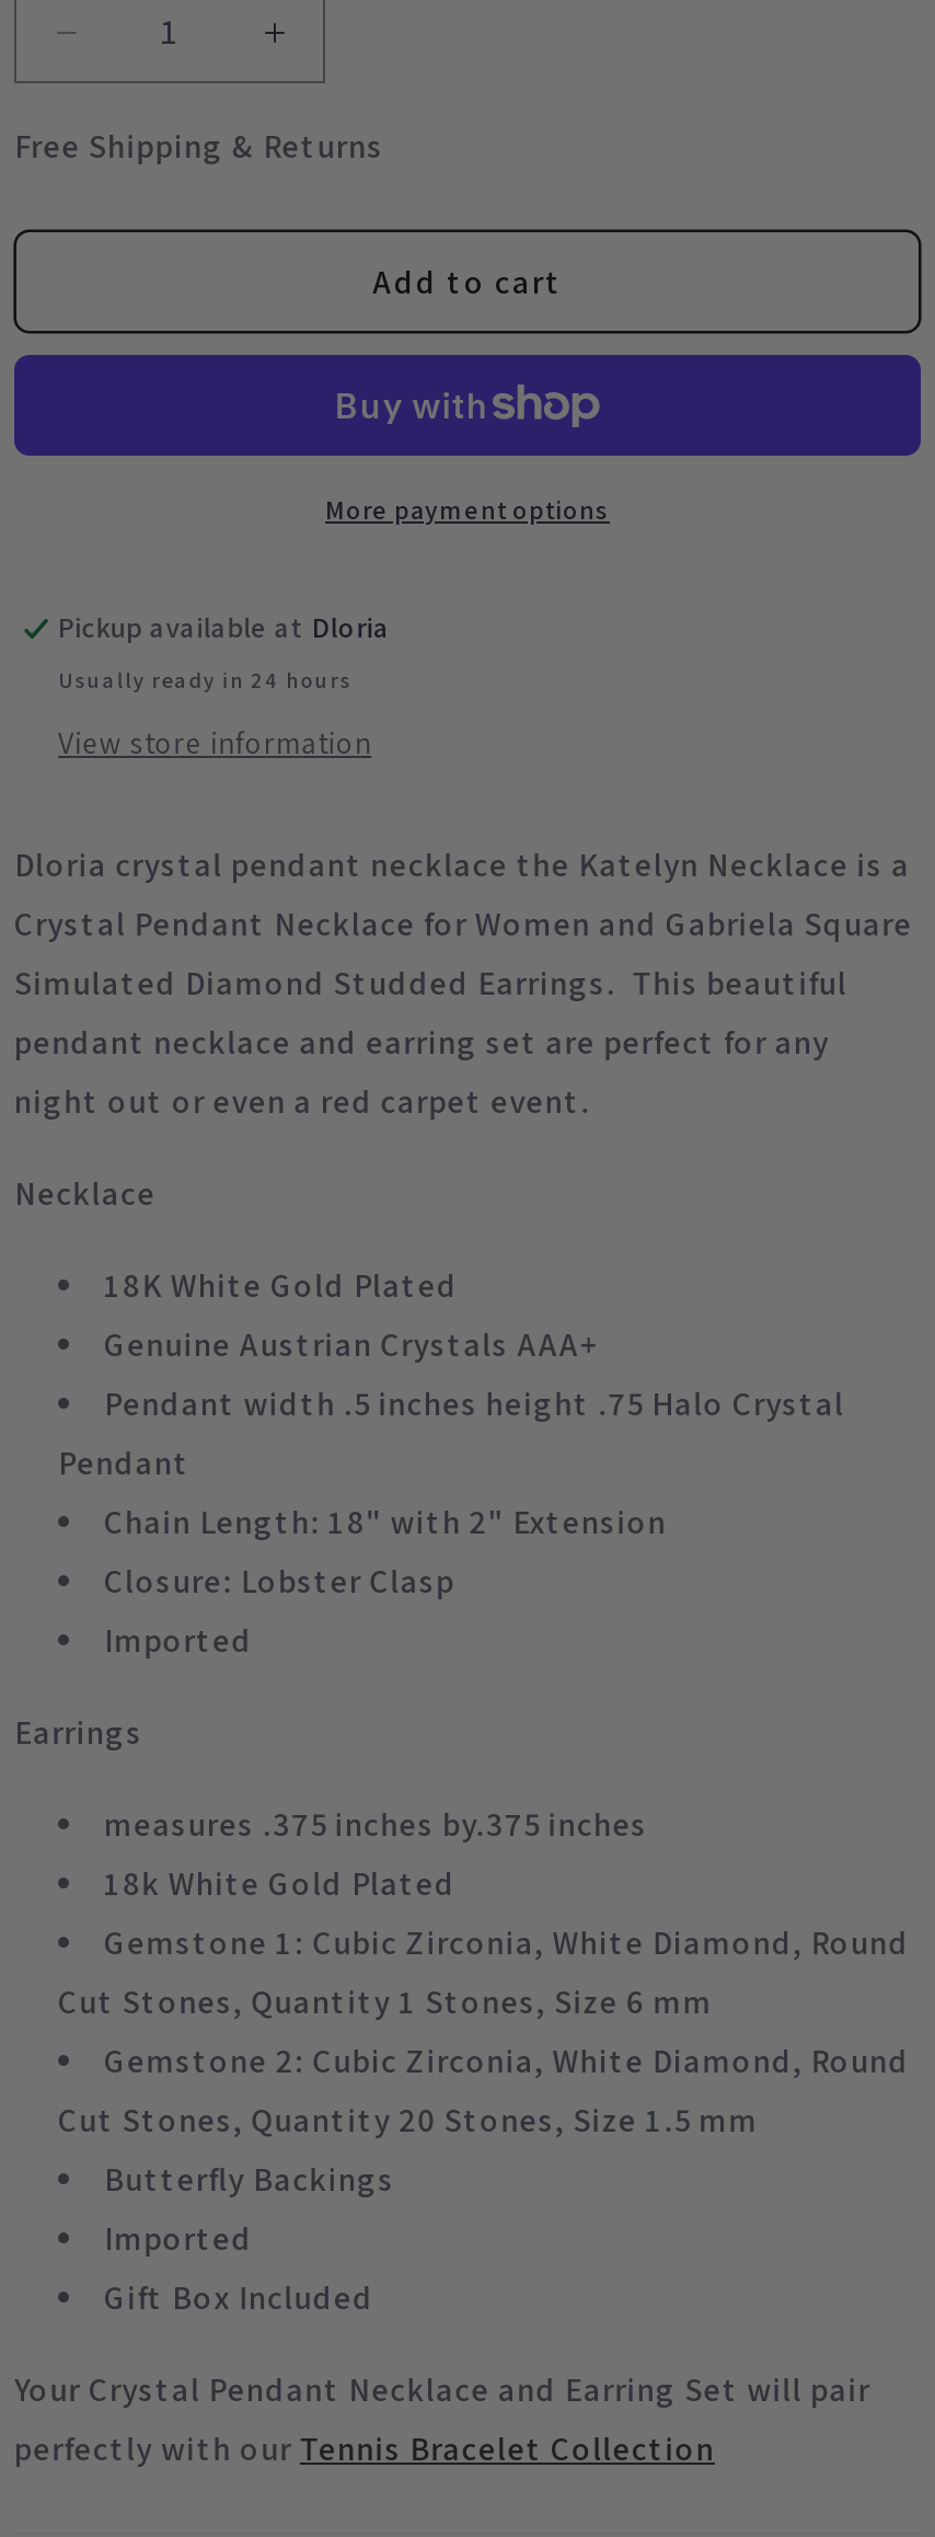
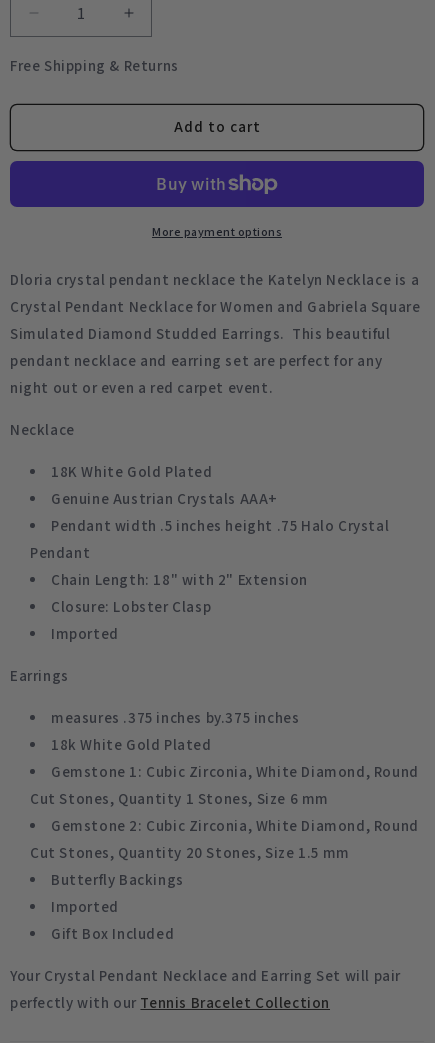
- Pickup available at Dloria
- Usually ready in 24 hours
- View store information
